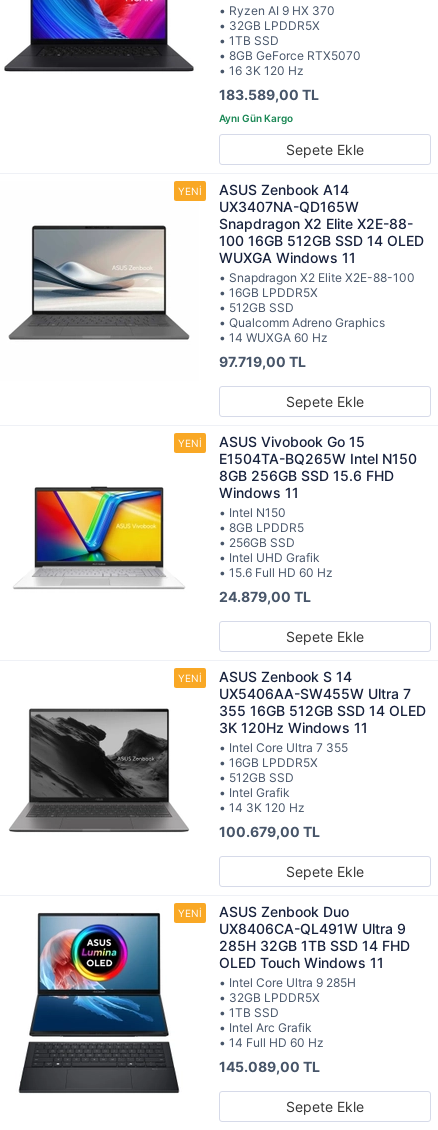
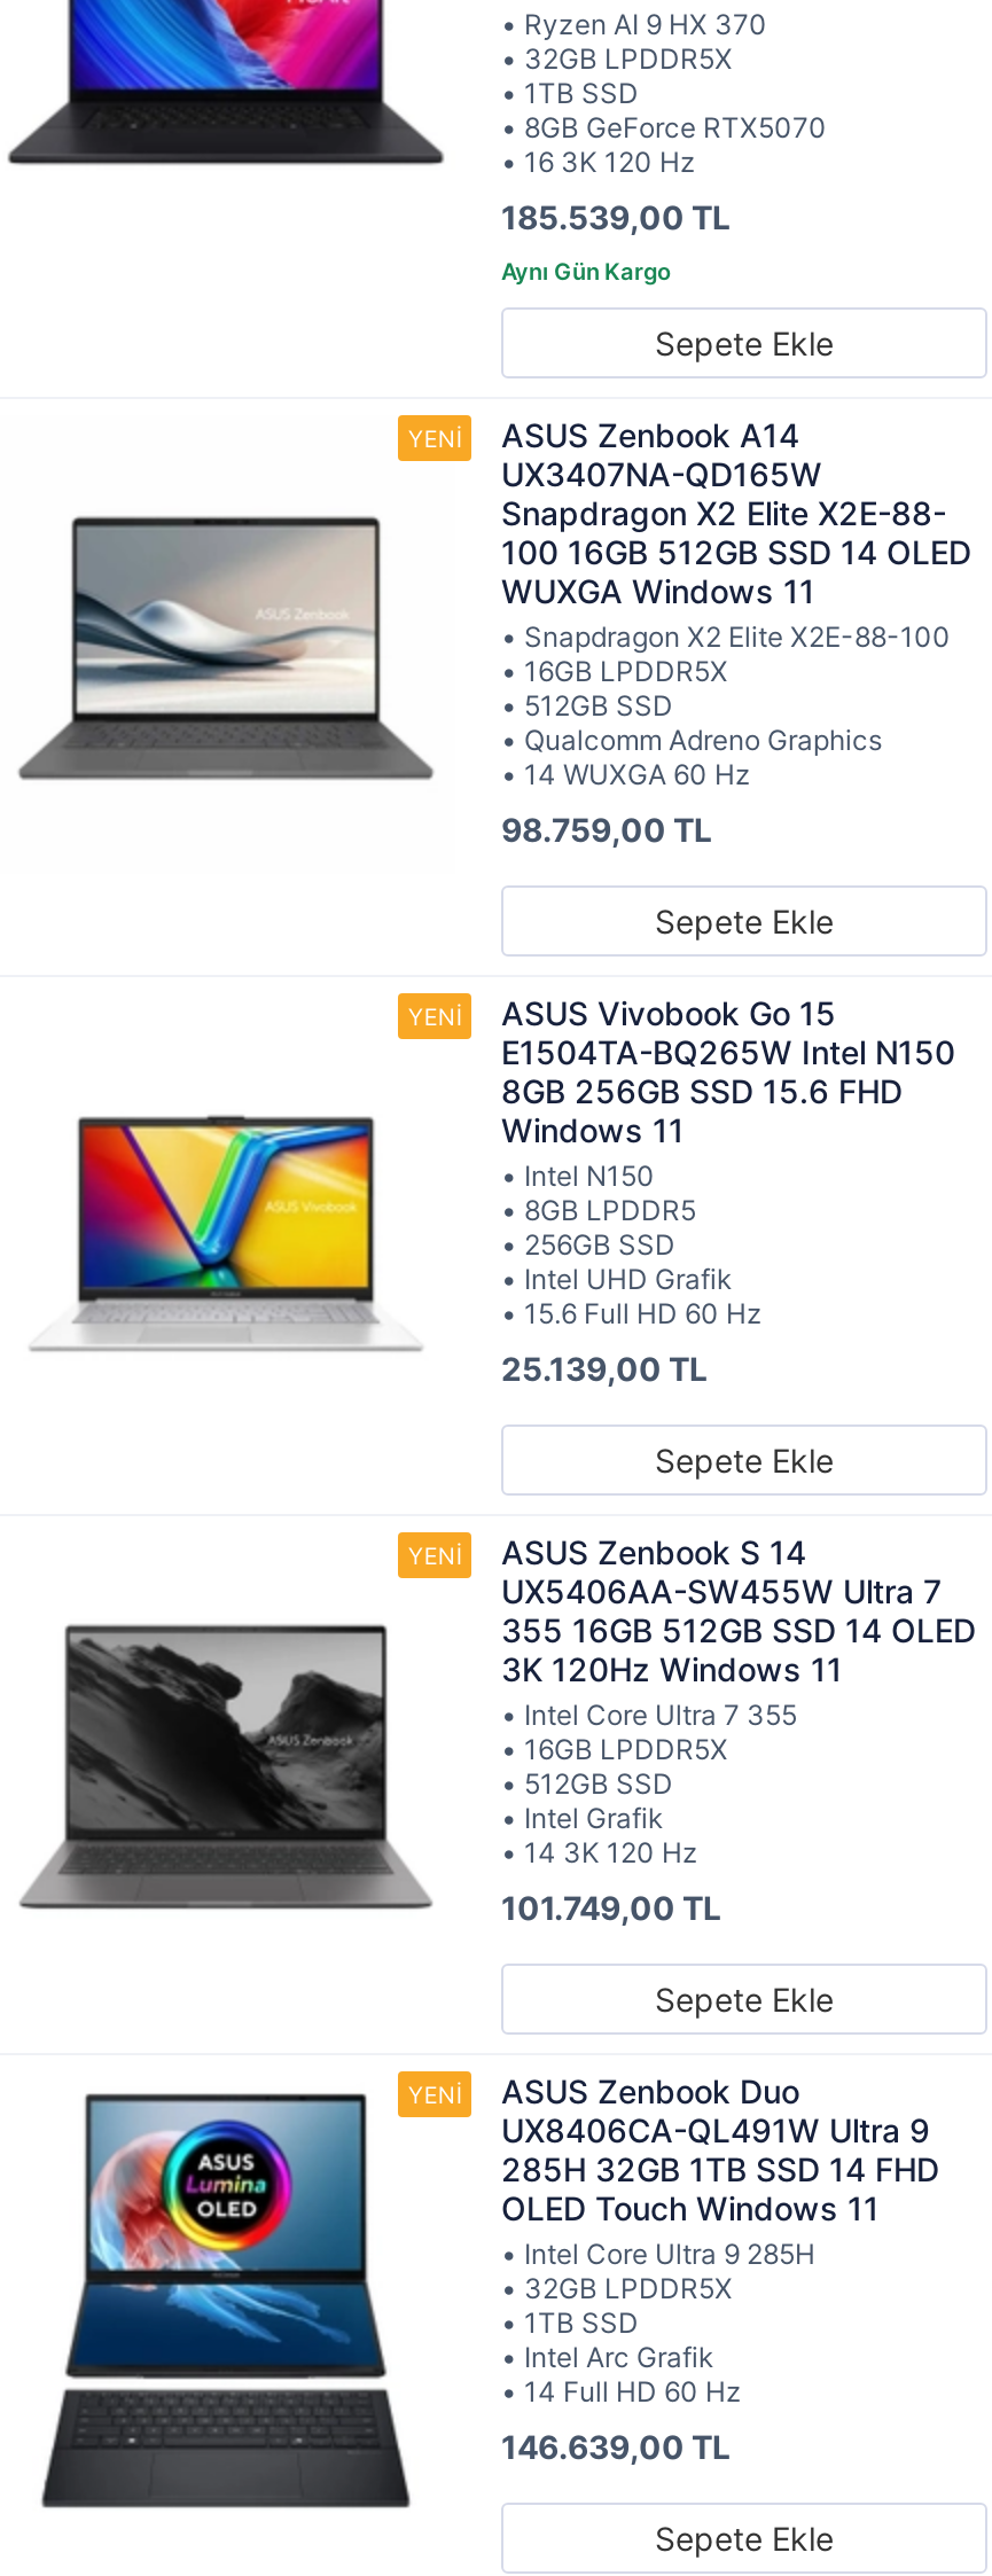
- 183.589,00 TL
+ 185.539,00 TL

- 97.719,00 TL
+ 98.759,00 TL

- 24.879,00 TL
+ 25.139,00 TL

- 100.679,00 TL
+ 101.749,00 TL

- 145.089,00 TL
+ 146.639,00 TL
